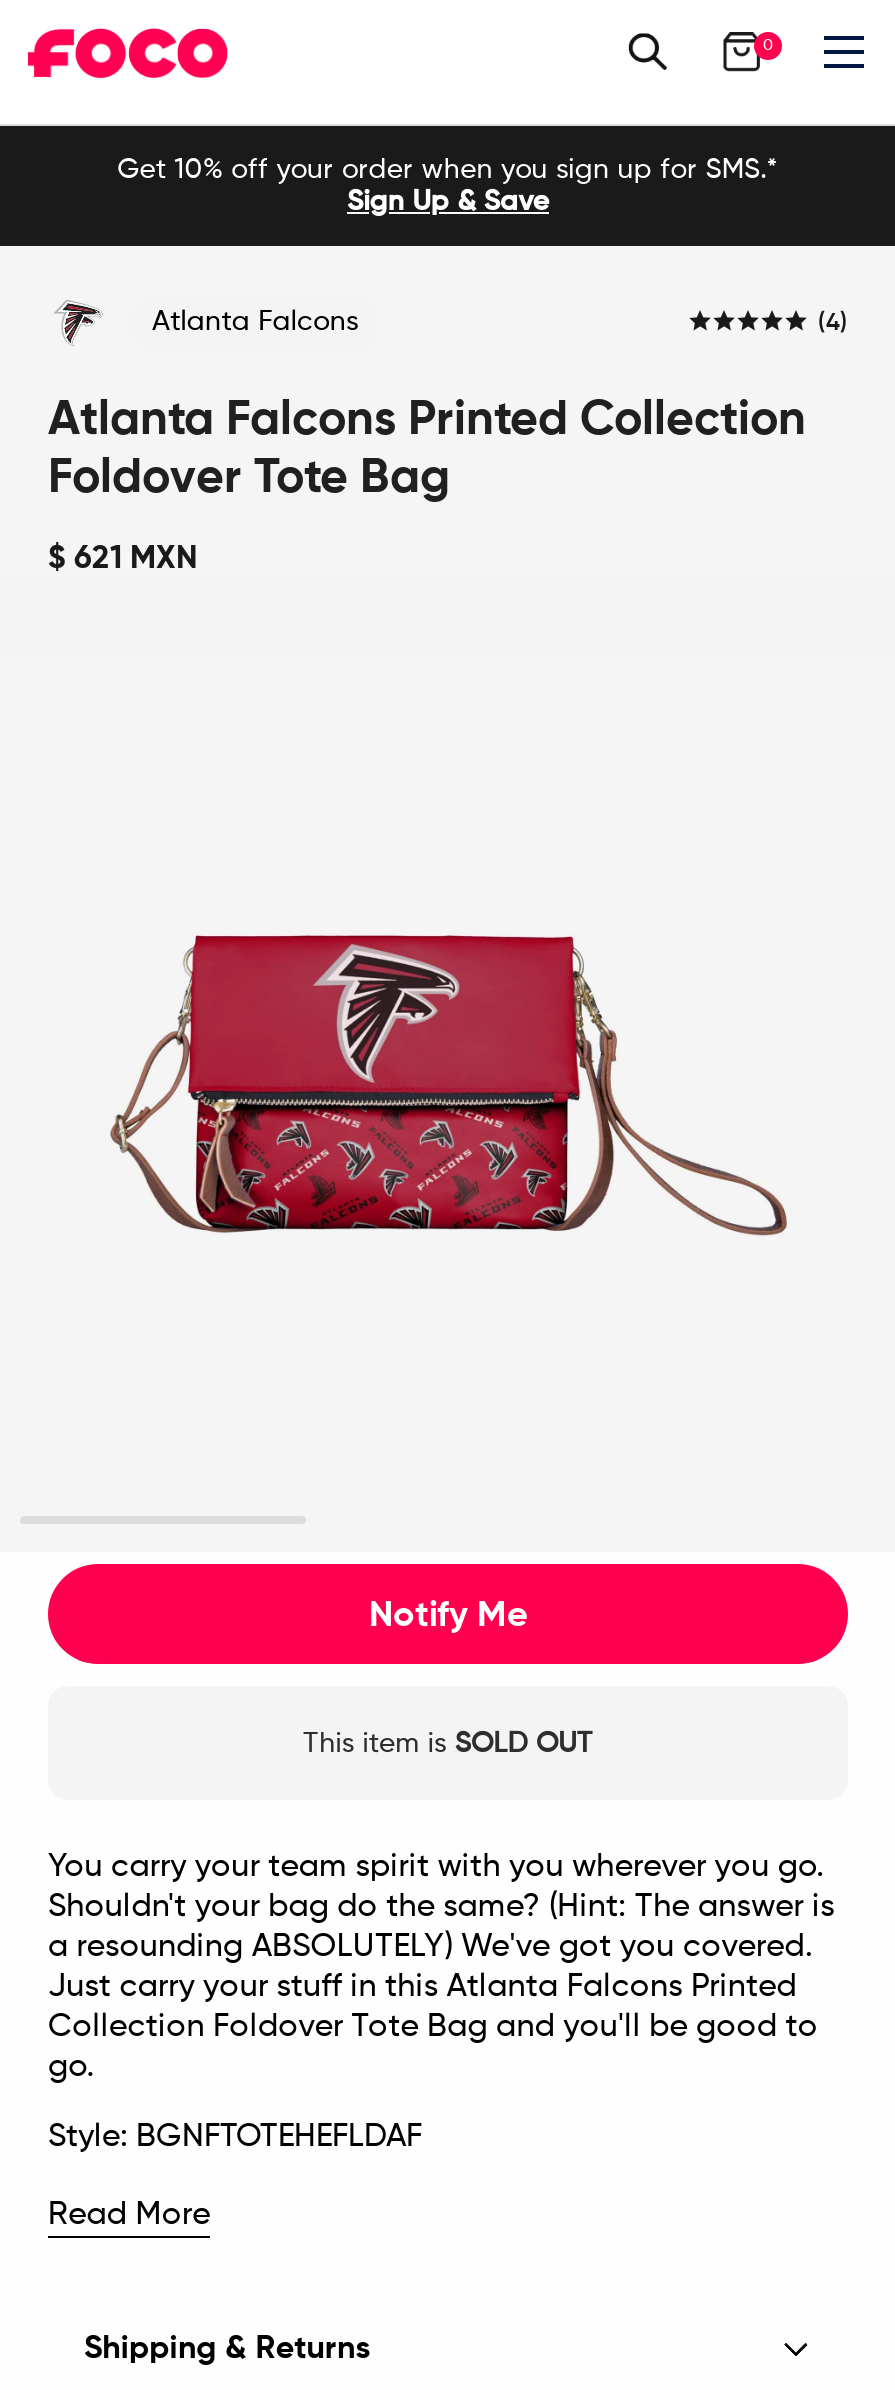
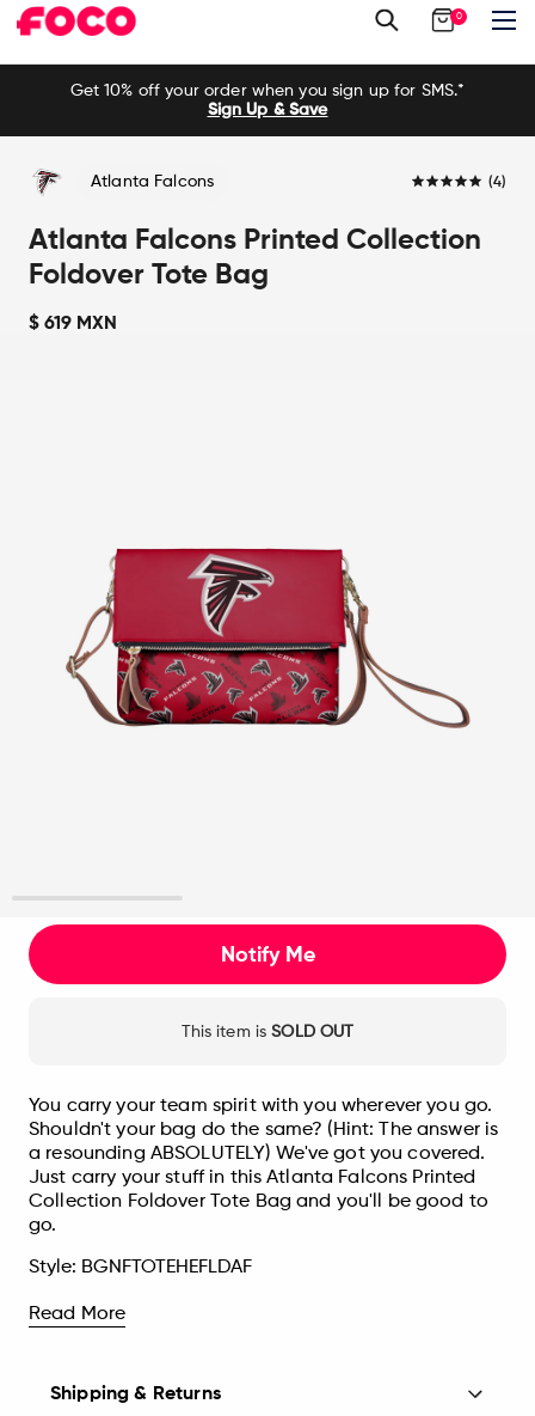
- $ 621 MXN
+ $ 619 MXN
